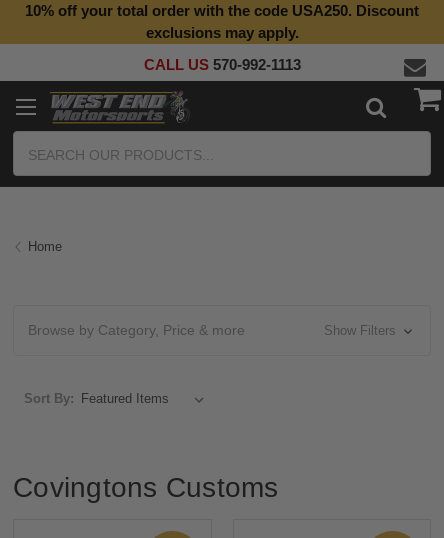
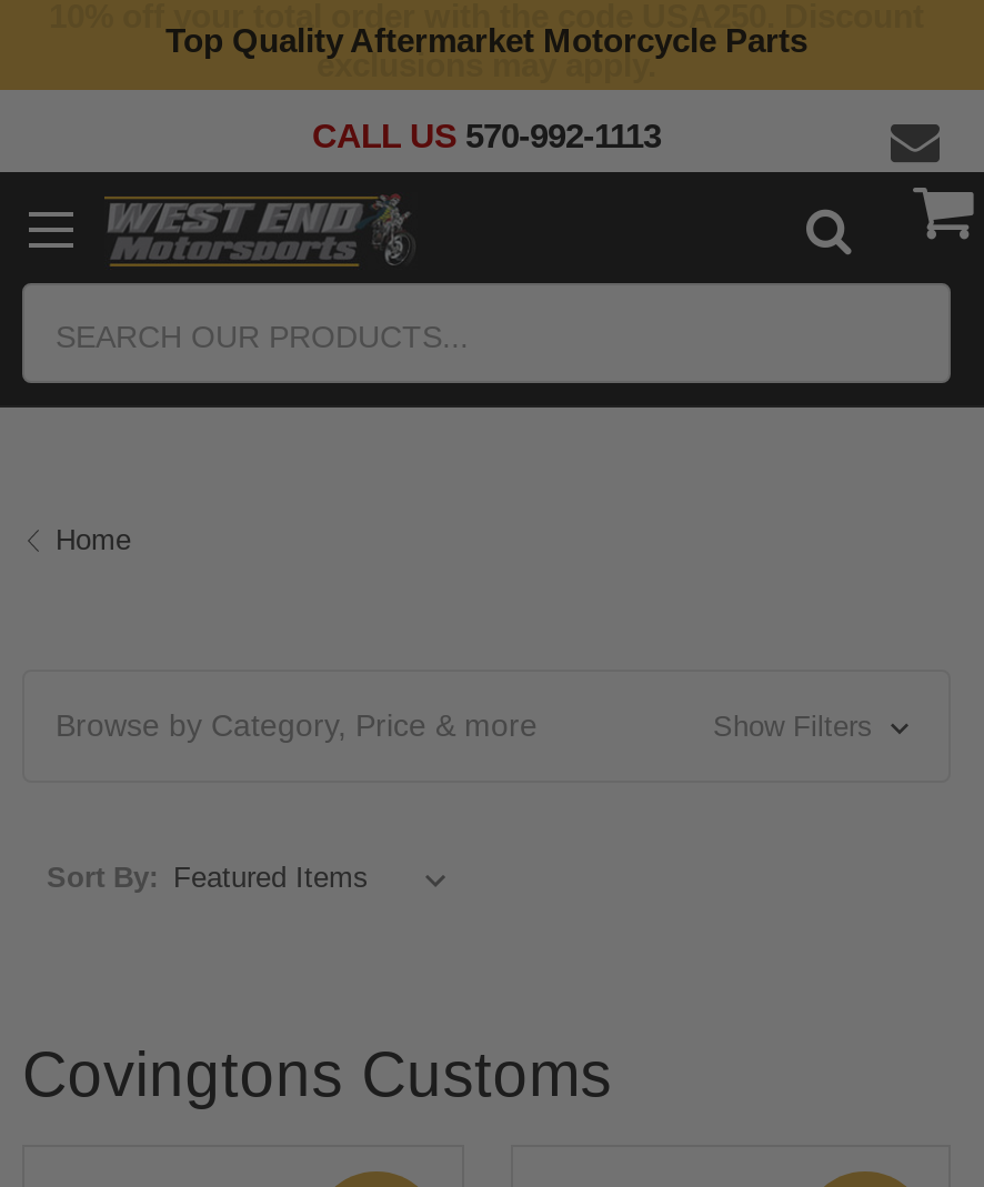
- 10% off your total order with the code USA250. Discount
- exclusions may apply.
+ Top Quality Aftermarket Motorcycle Parts
